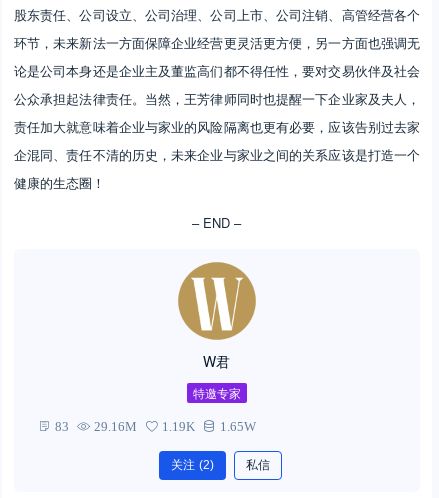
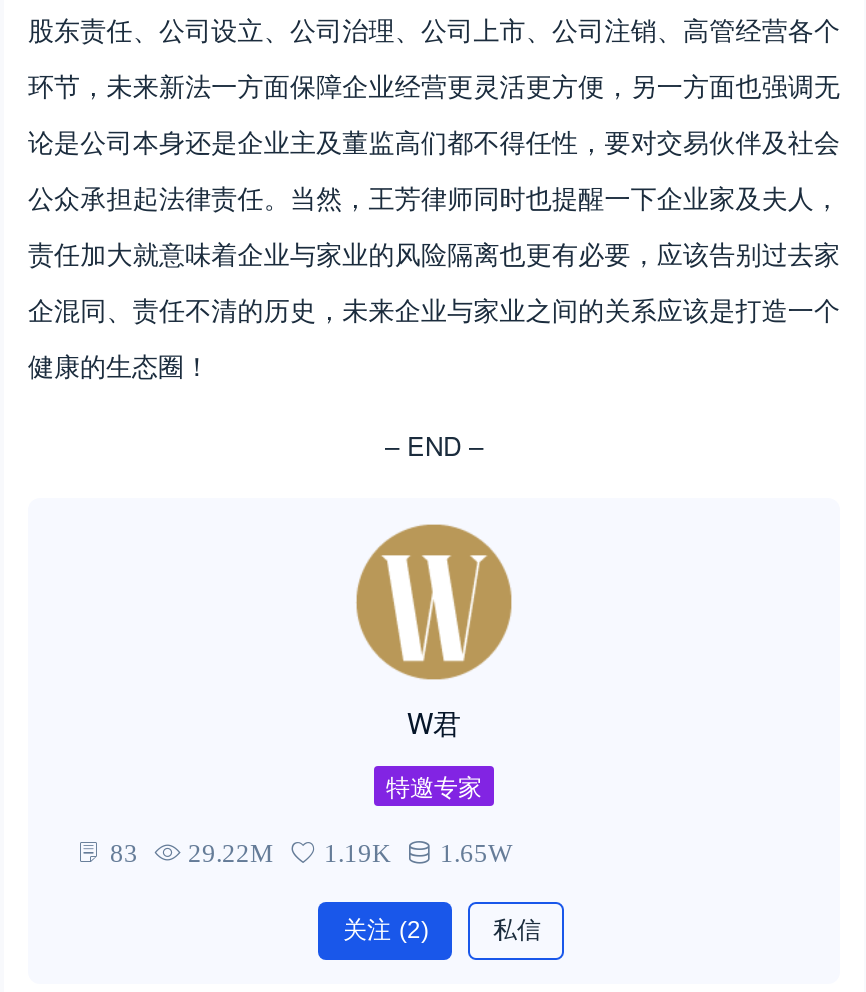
- 83 29.16M 1.19K 1.65W
+ 83 29.22M 1.19K 1.65W
